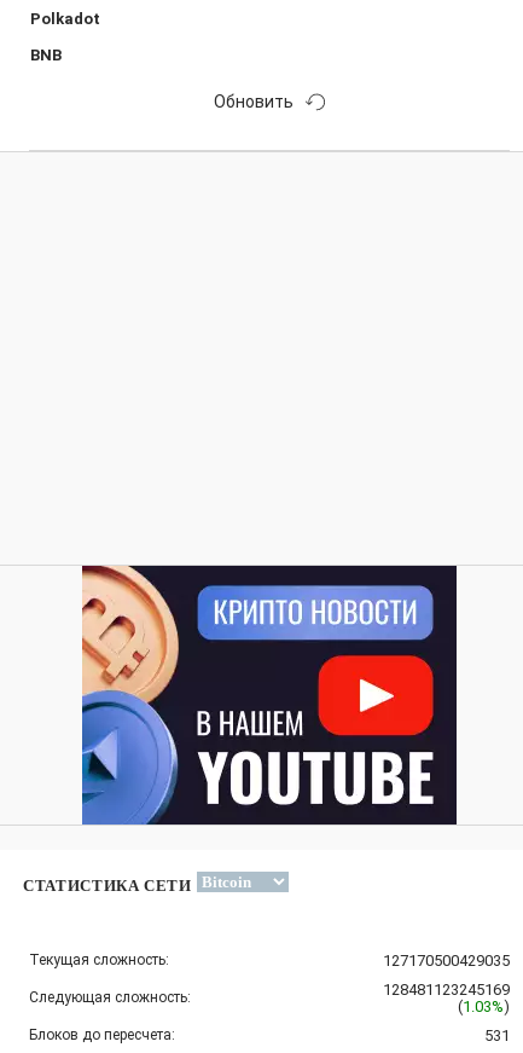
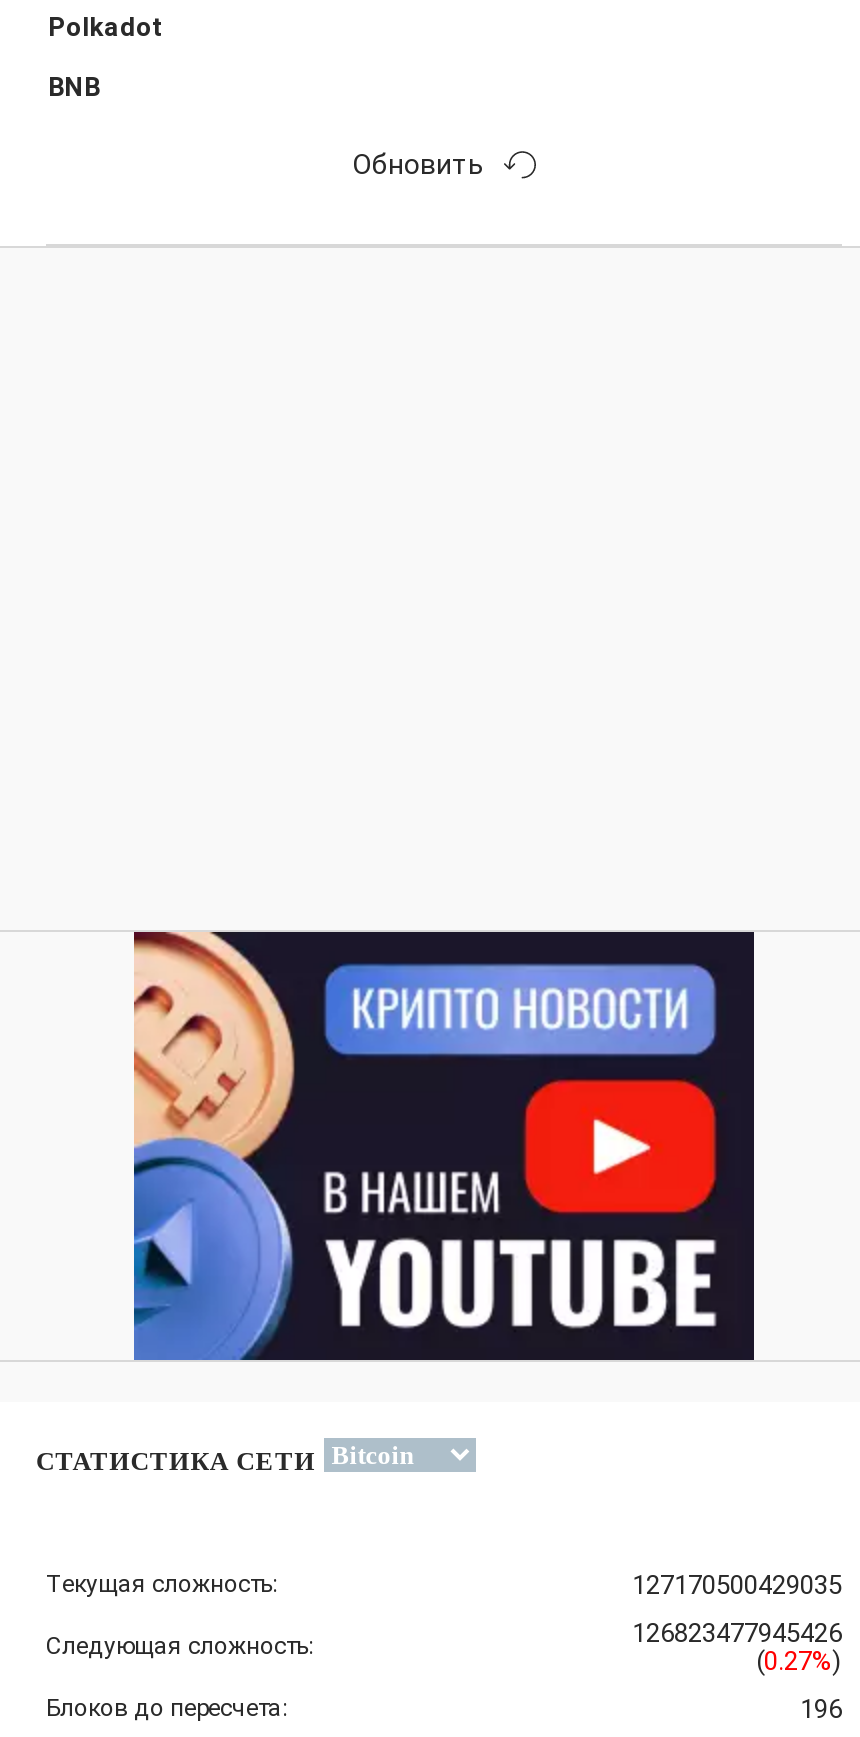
- 128481123245169
+ 126823477945426

- (1.03%)
+ (0.27%)

- 531
+ 196
